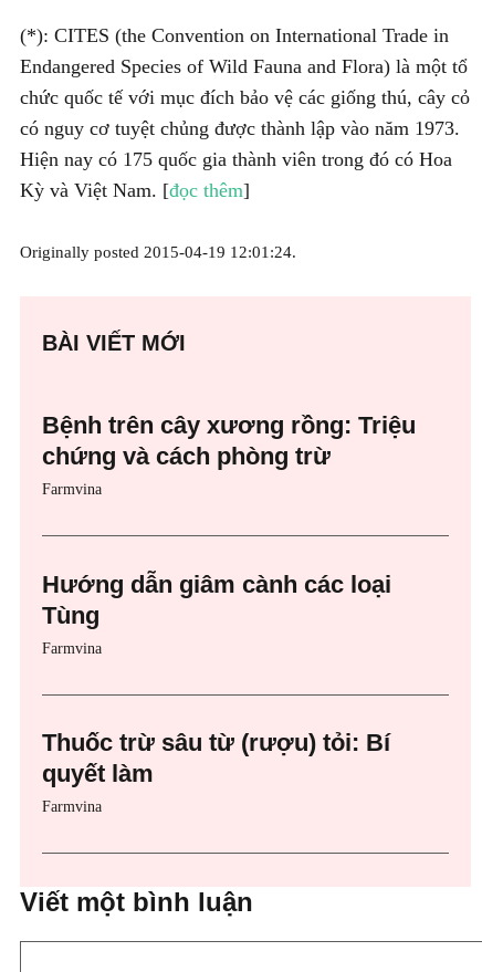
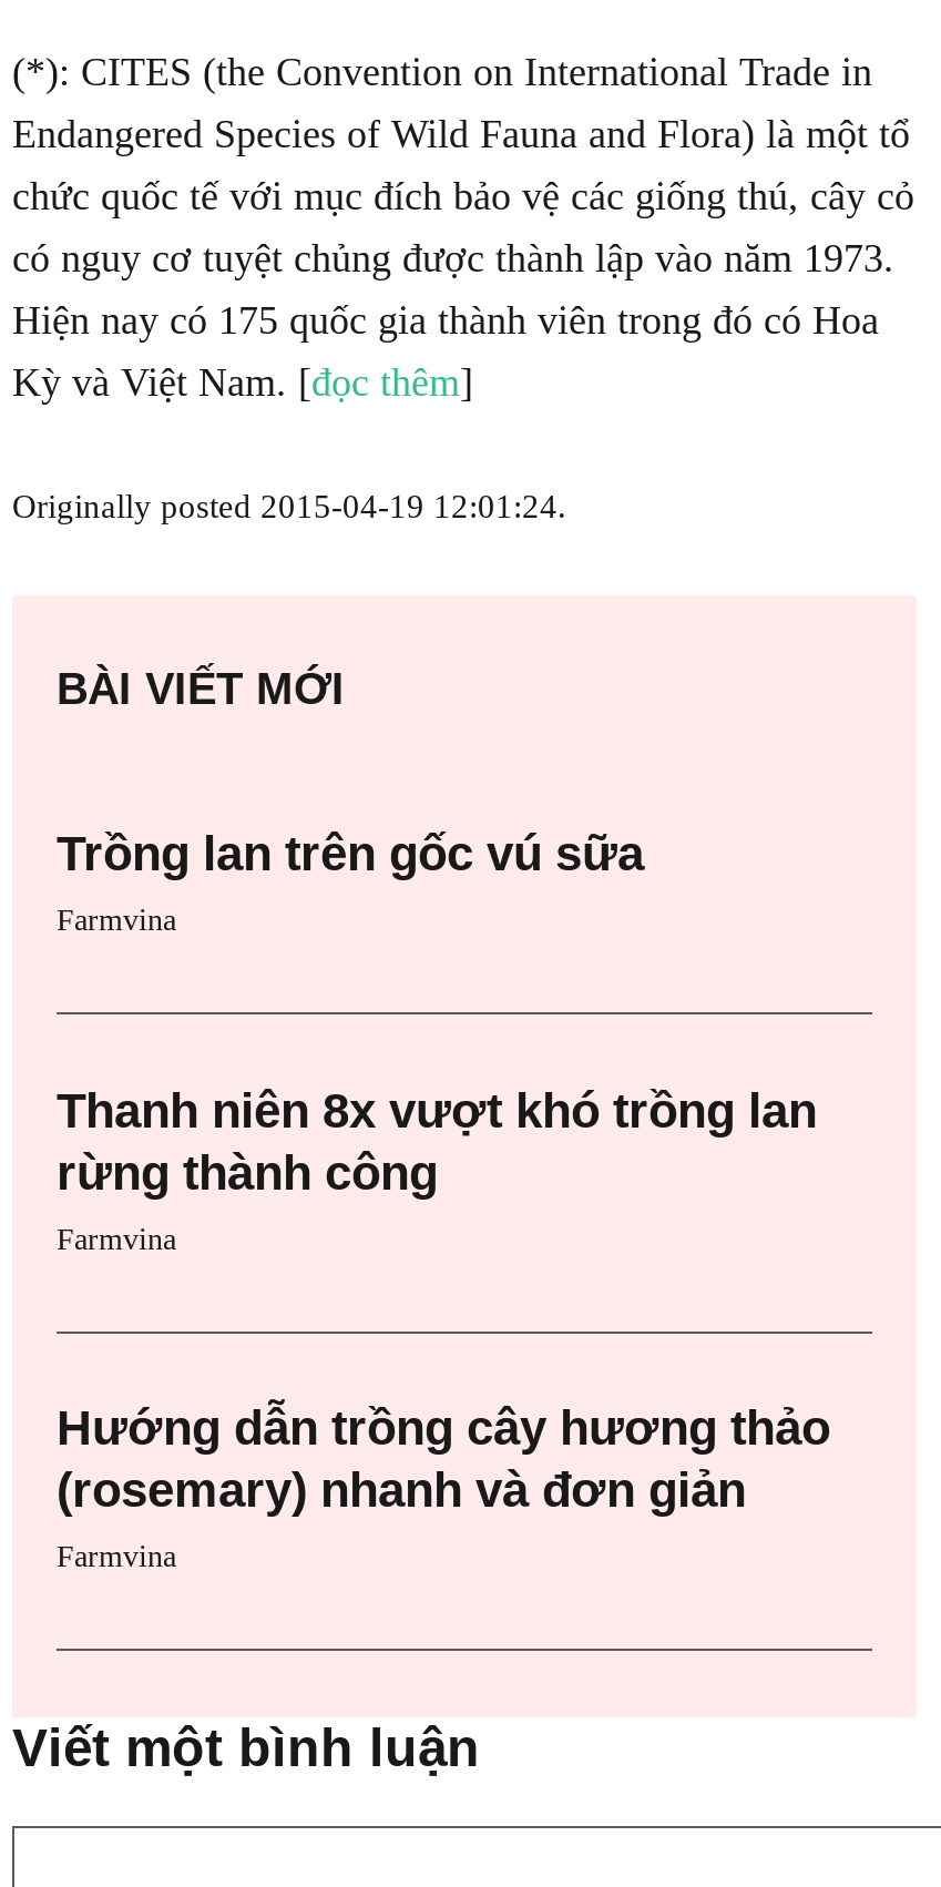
- Bệnh trên cây xương rồng: Triệu
- chứng và cách phòng trừ
+ Trồng lan trên gốc vú sữa

- Hướng dẫn giâm cành các loại
- Tùng
+ Thanh niên 8x vượt khó trồng lan
+ rừng thành công

- Thuốc trừ sâu từ (rượu) tỏi: Bí
- quyết làm
+ Hướng dẫn trồng cây hương thảo
+ (rosemary) nhanh và đơn giản
